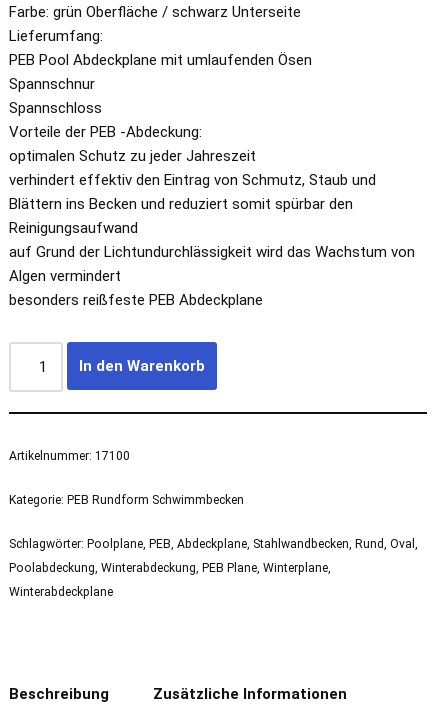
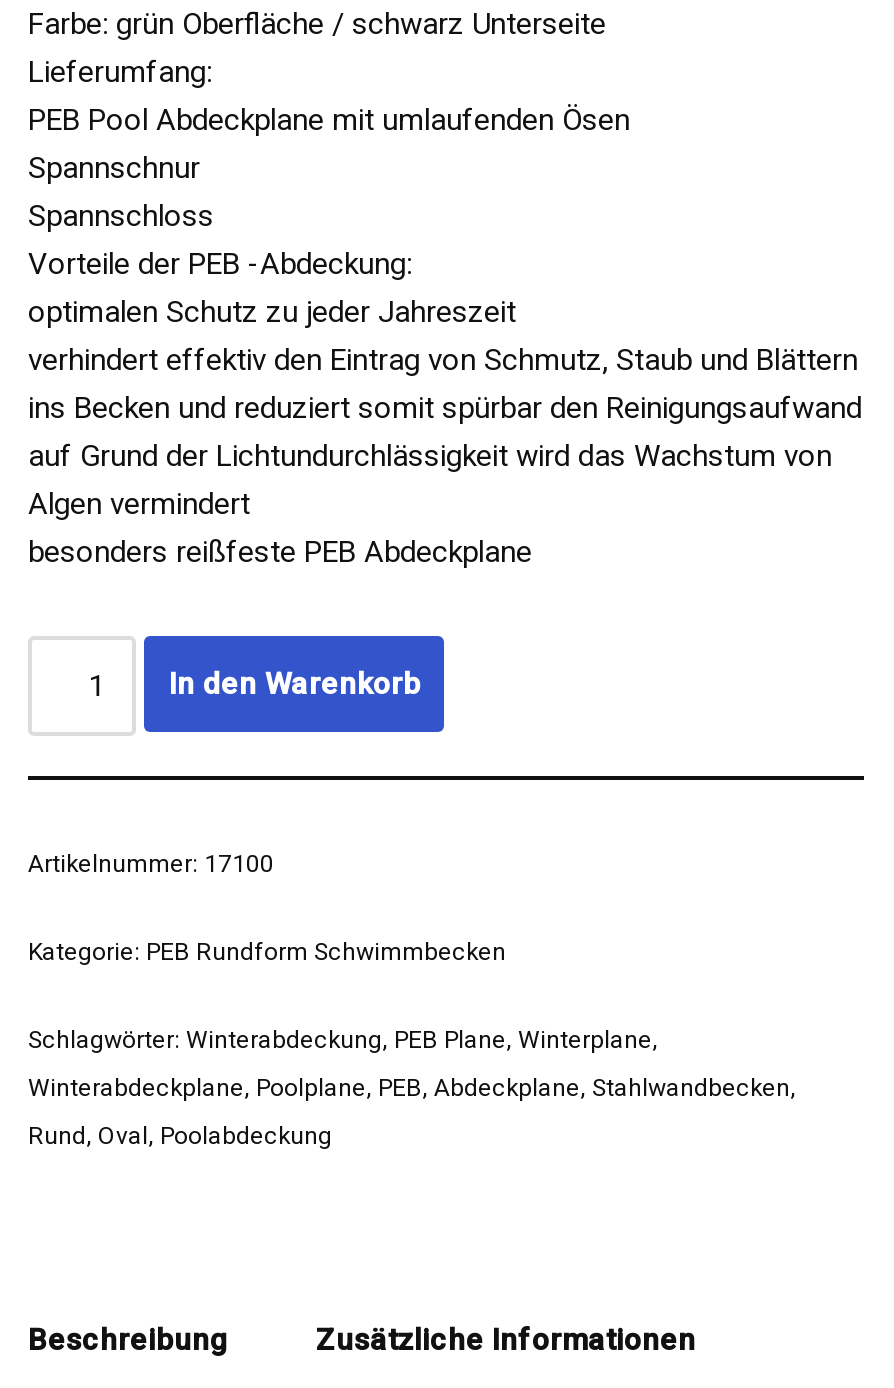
- Schlagwörter: Poolplane, PEB, Abdeckplane, Stahlwandbecken, Rund, Oval,
+ Schlagwörter: Winterabdeckung, PEB Plane, Winterplane,

- Poolabdeckung, Winterabdeckung, PEB Plane, Winterplane,
+ Winterabdeckplane, Poolplane, PEB, Abdeckplane, Stahlwandbecken,

- Winterabdeckplane
+ Rund, Oval, Poolabdeckung
